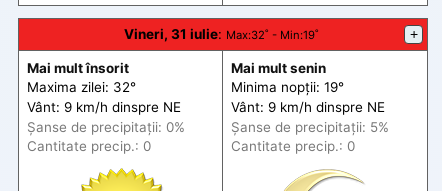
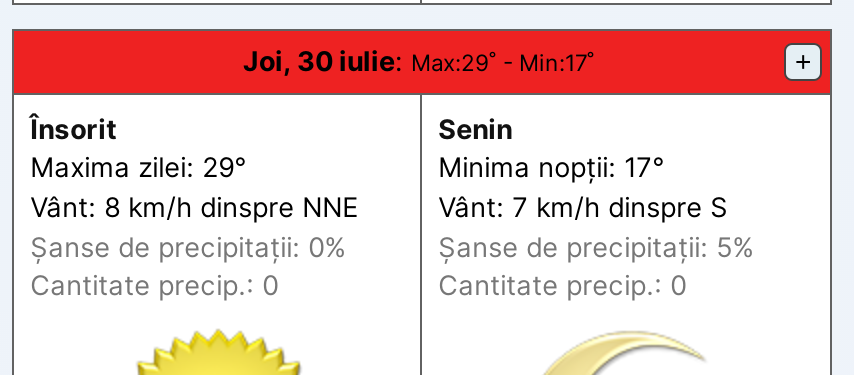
- Vineri, 31 iulie: Max:32˚ - Min:19˚
+ Joi, 30 iulie: Max:29˚ - Min:17˚

- Mai mult însorit
- Maxima zilei: 32°
- Vânt: 9 km/h dinspre NE
+ Însorit
+ Maxima zilei: 29°
+ Vânt: 8 km/h dinspre NNE

- Mai mult senin
- Minima nopții: 19°
- Vânt: 9 km/h dinspre NE
+ Senin
+ Minima nopții: 17°
+ Vânt: 7 km/h dinspre S
